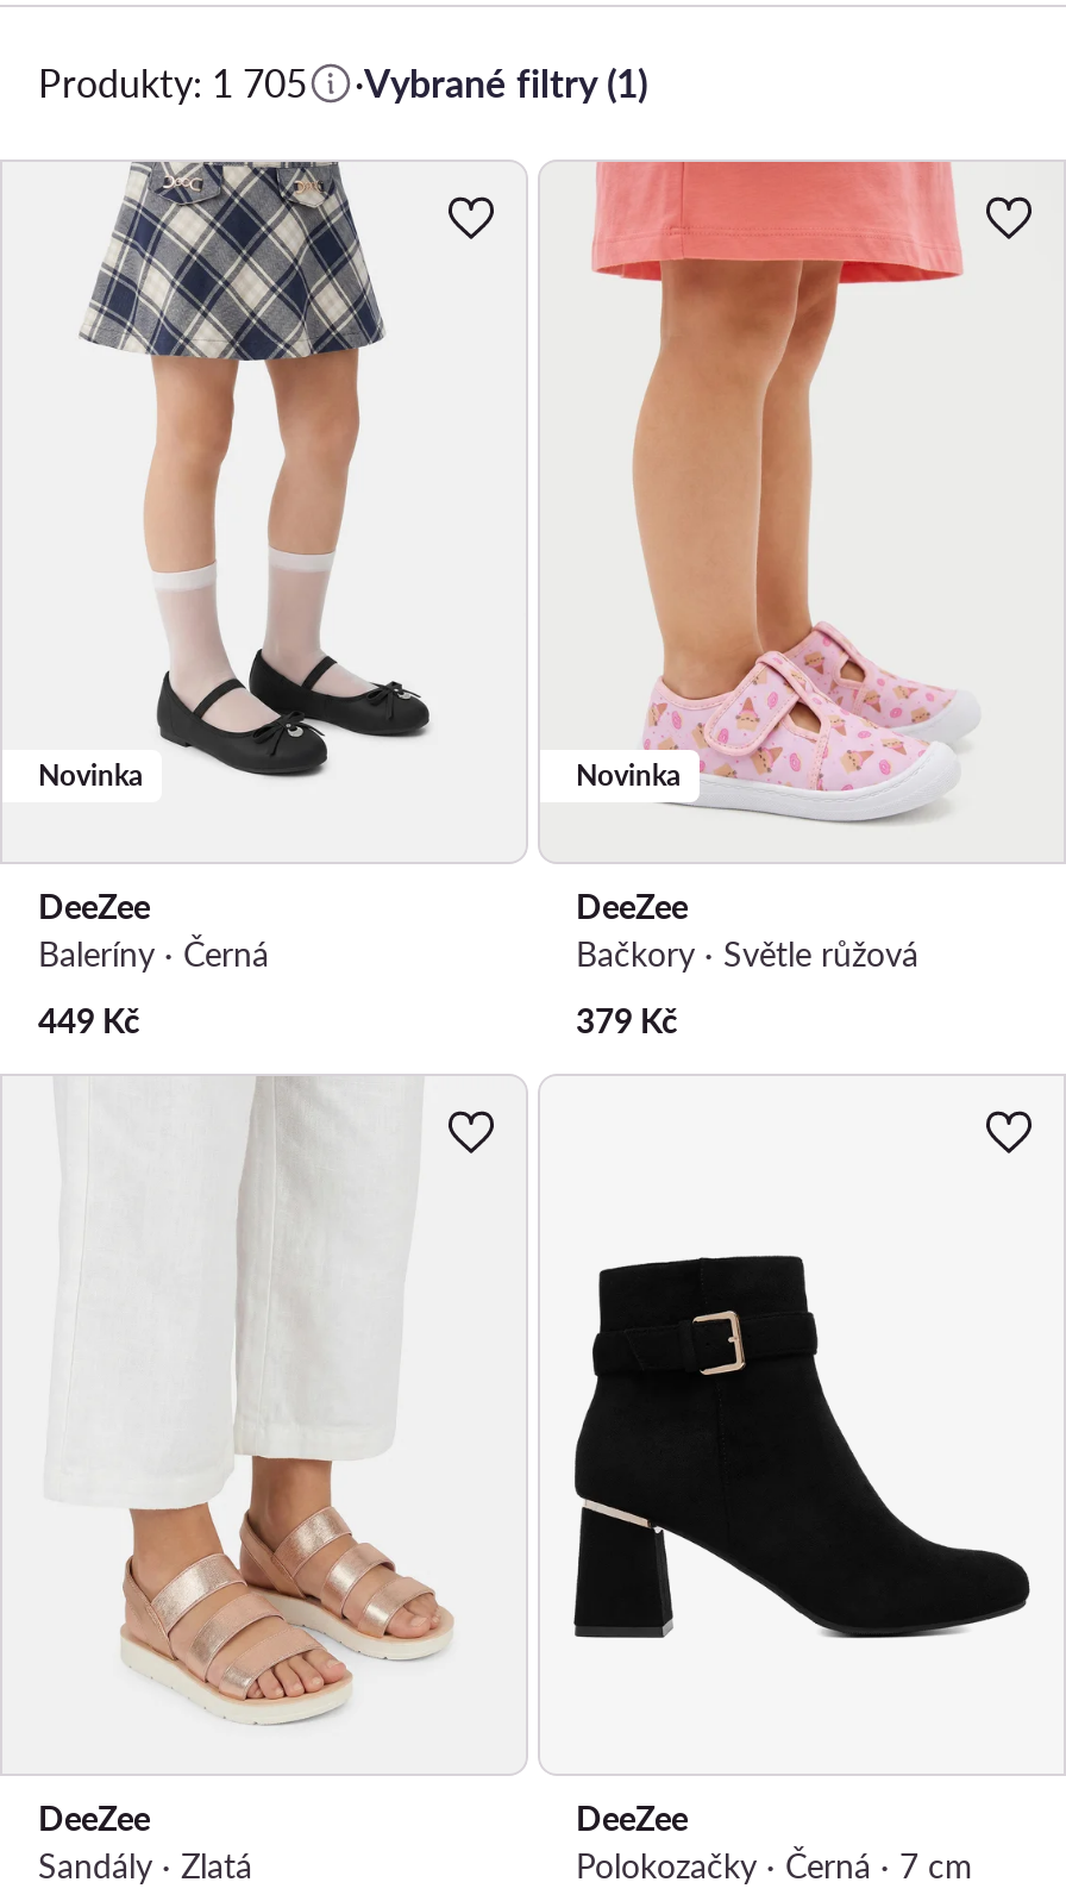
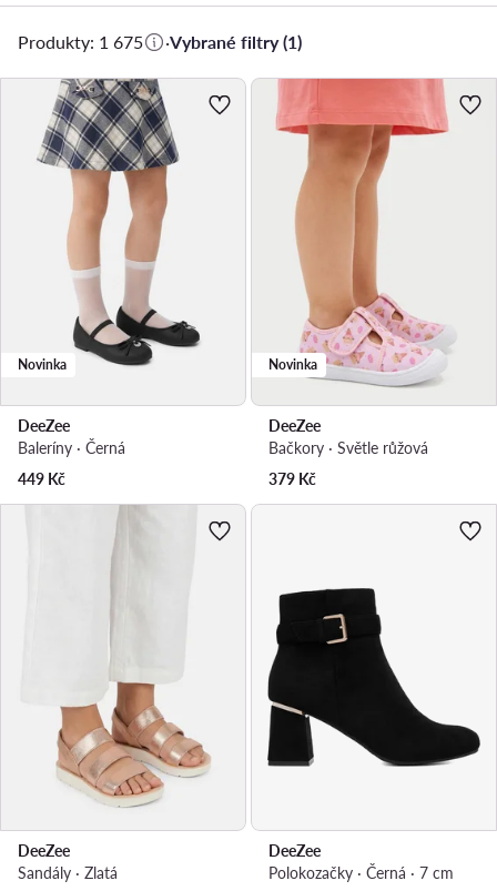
- Produkty: 1 705 ·Vybrané filtry (1)
+ Produkty: 1 675 ·Vybrané filtry (1)
